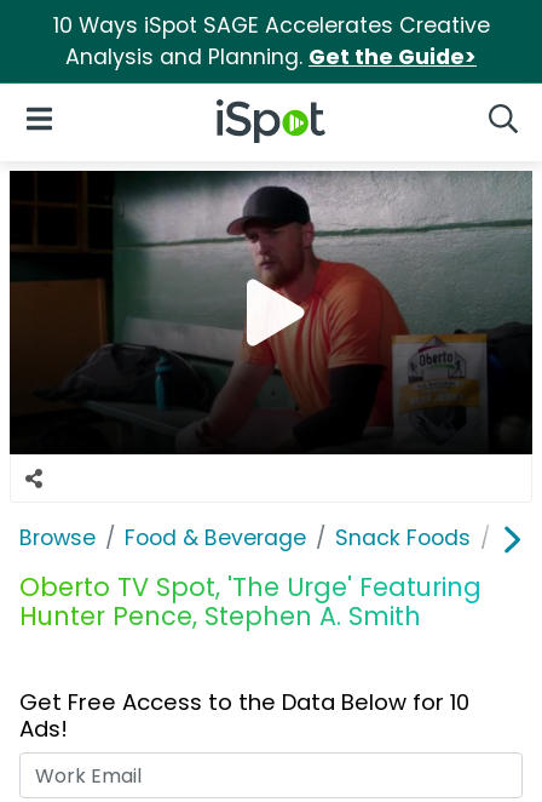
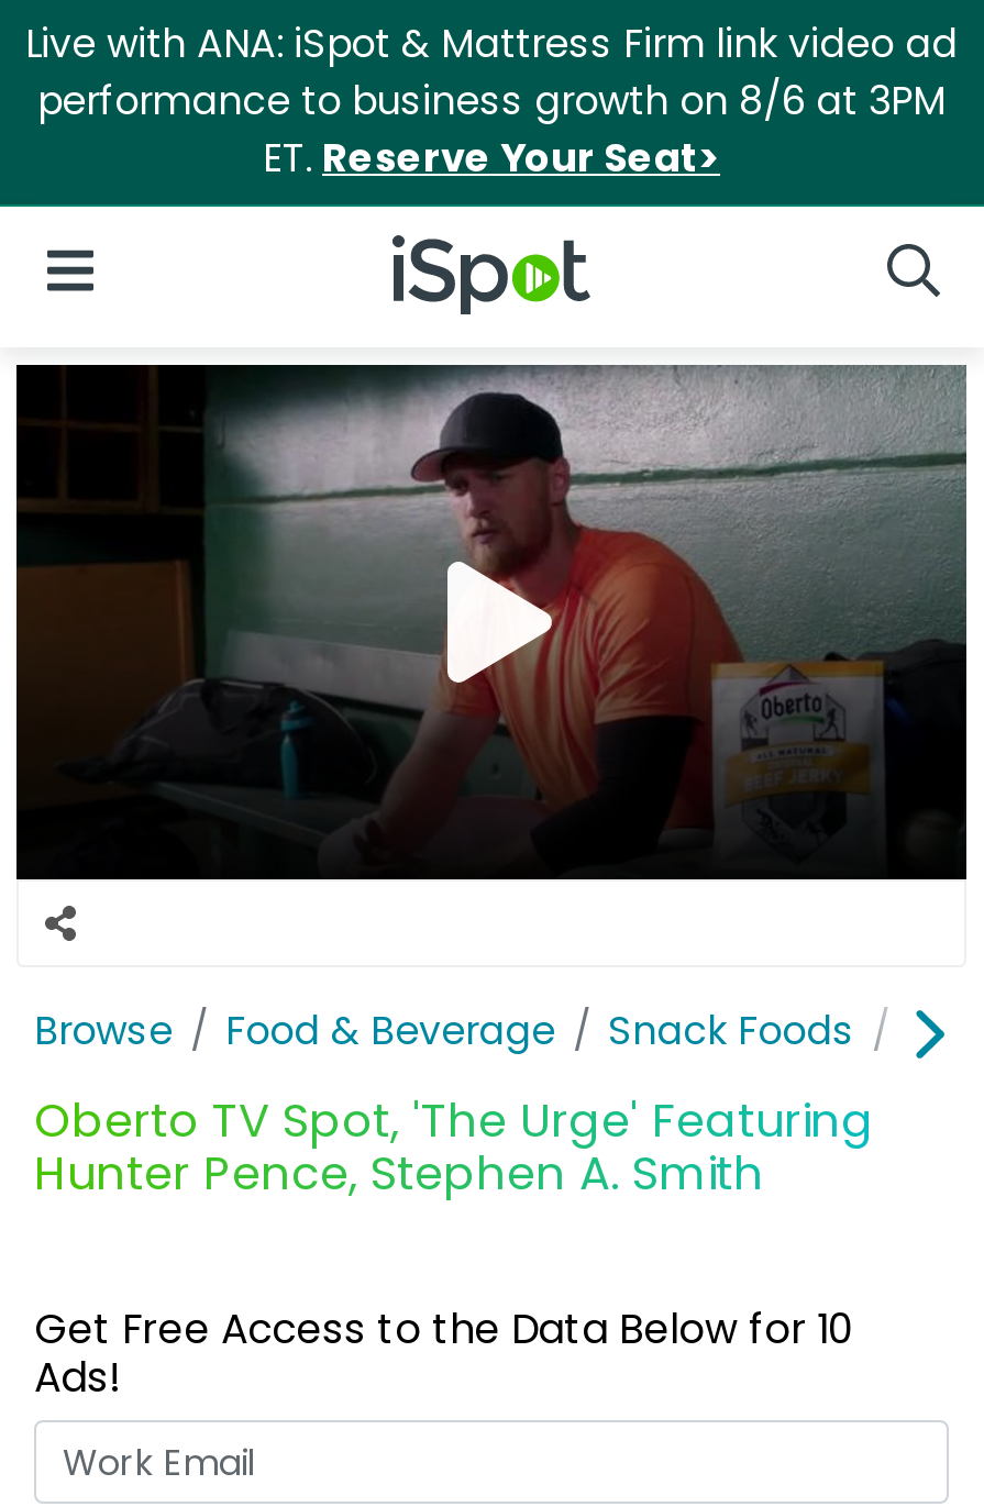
- 10 Ways iSpot SAGE Accelerates Creative
- Analysis and Planning. Get the Guide>
+ Live with ANA: iSpot & Mattress Firm link video ad
+ performance to business growth on 8/6 at 3PM
+ ET. Reserve Your Seat>
